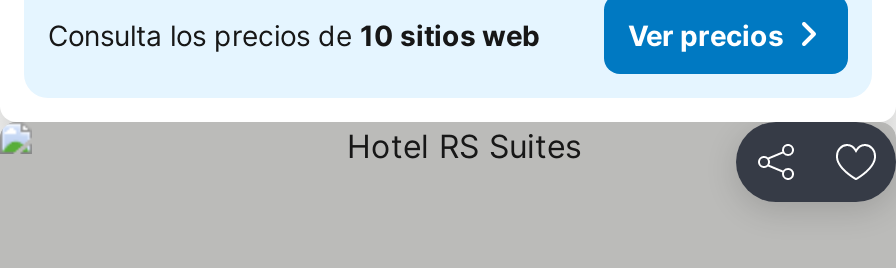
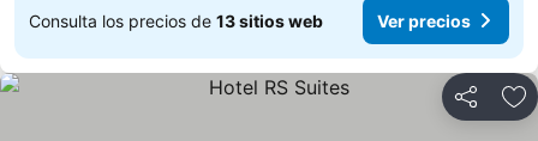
- Consulta los precios de 10 sitios web
+ Consulta los precios de 13 sitios web
